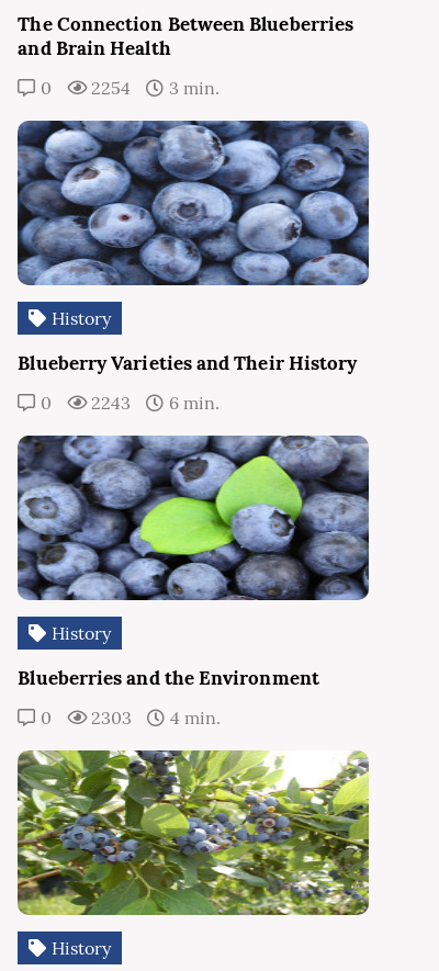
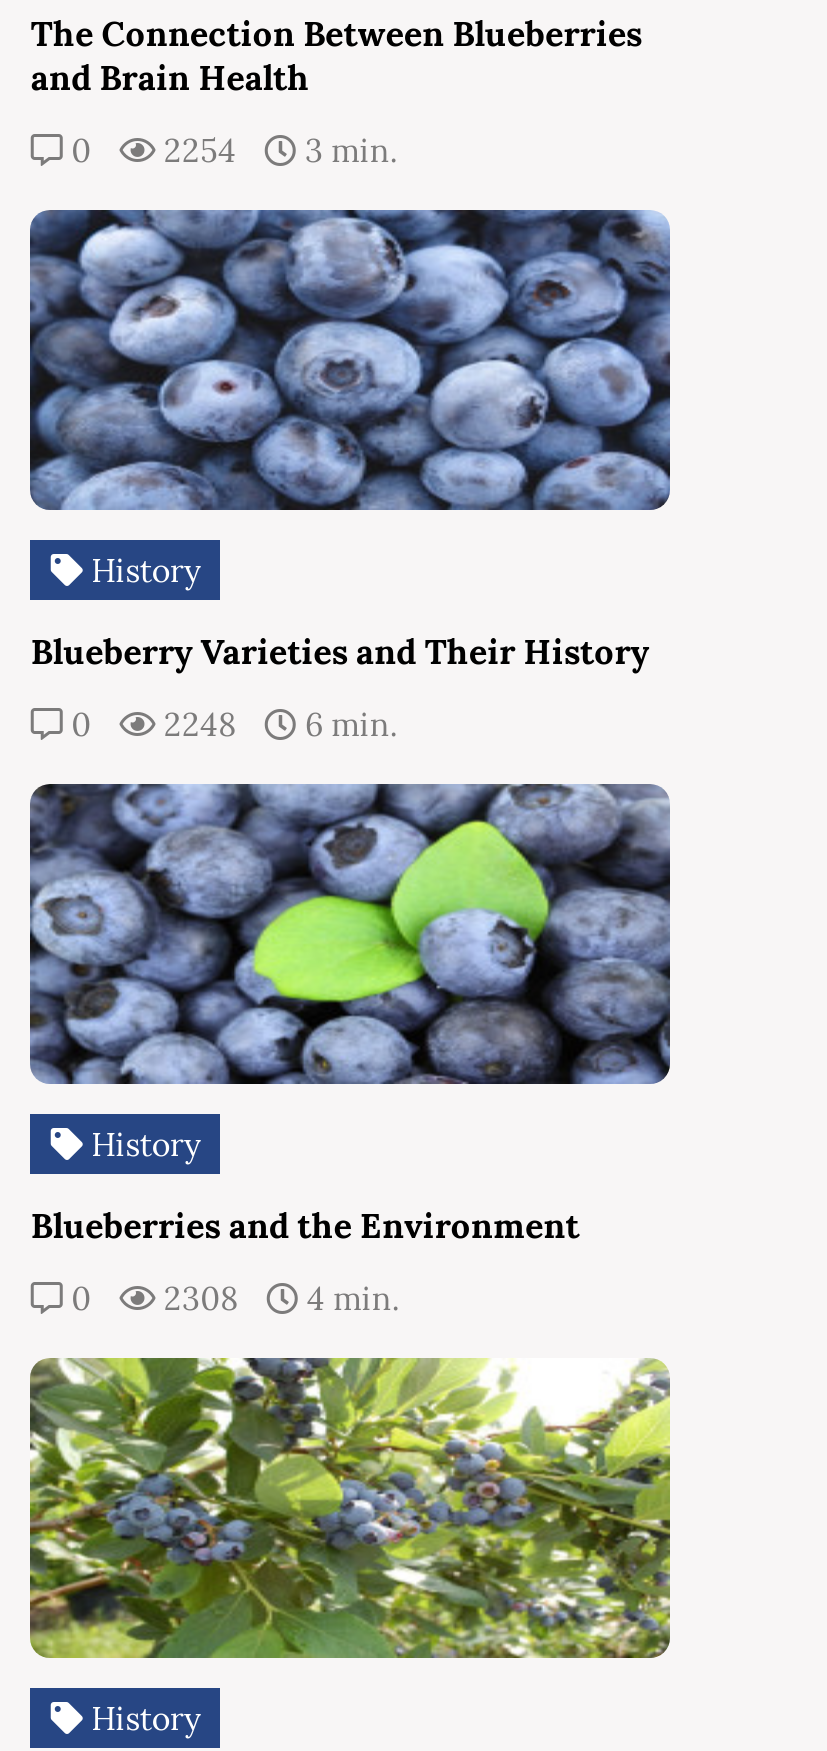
- 0 2243 6 min.
+ 0 2248 6 min.

- 0 2303 4 min.
+ 0 2308 4 min.
